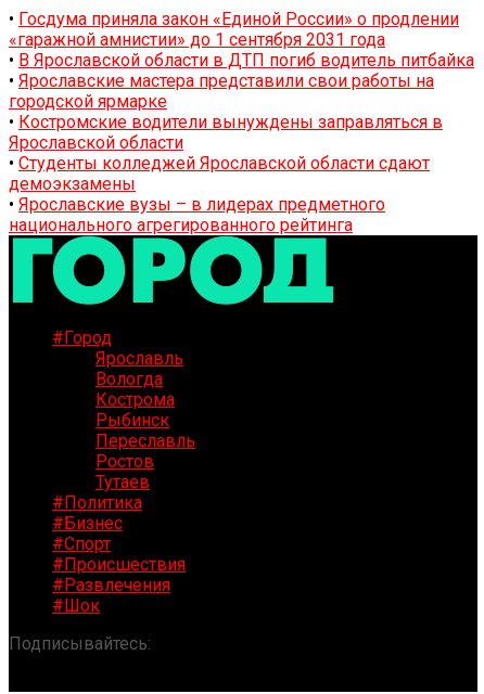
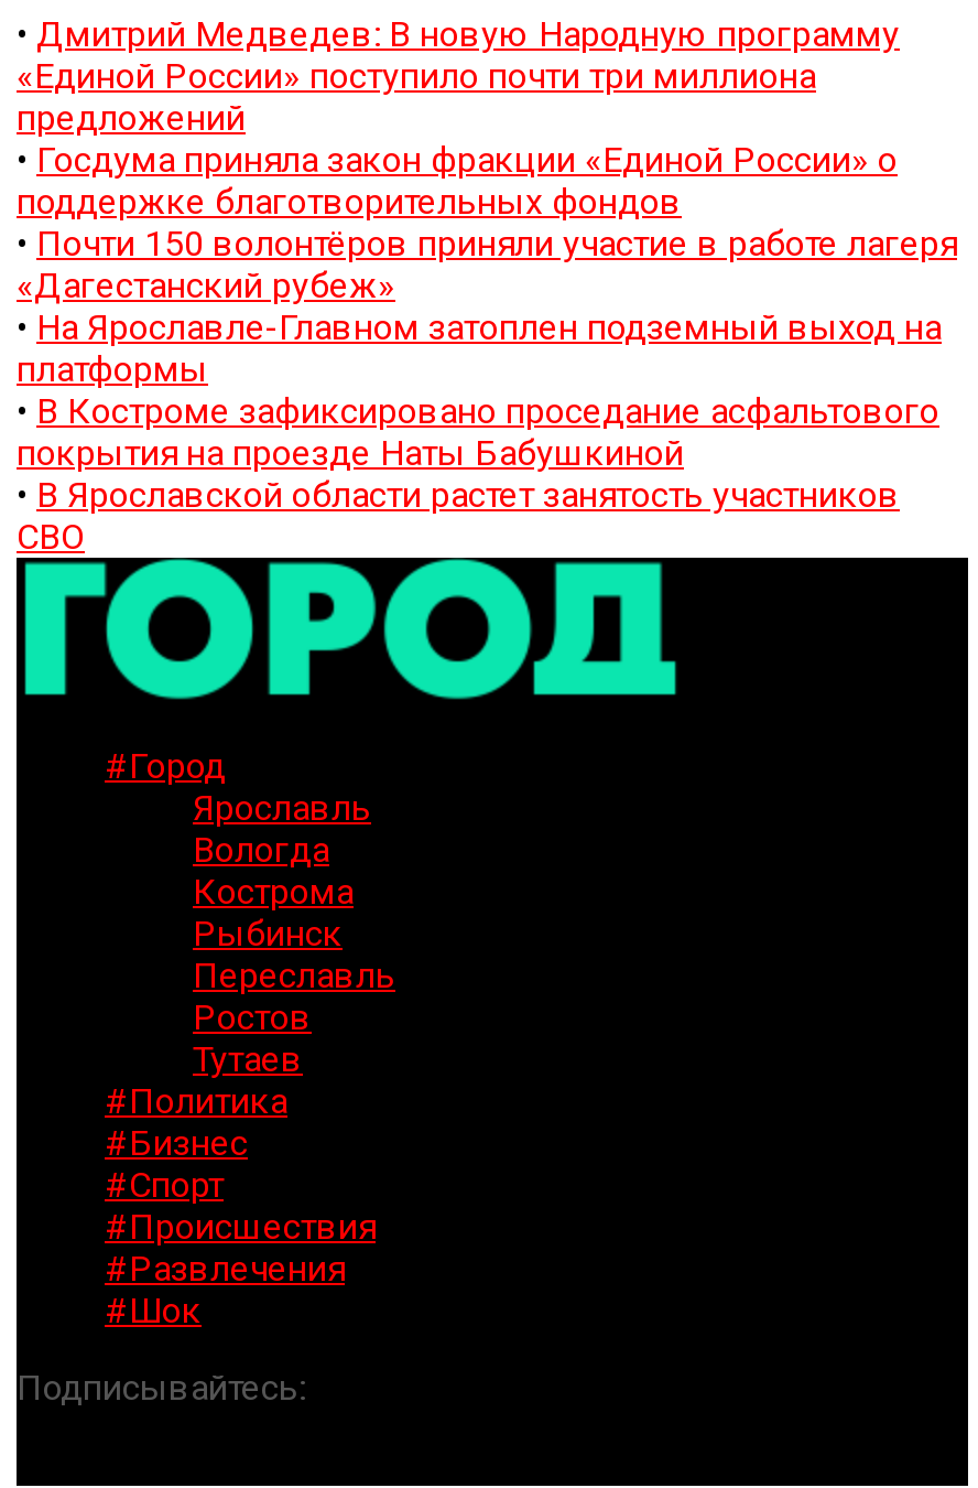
- • Госдума приняла закон «Единой России» о продлении
- «гаражной амнистии» до 1 сентября 2031 года
- • В Ярославской области в ДТП погиб водитель питбайка
- • Ярославские мастера представили свои работы на
- городской ярмарке
- • Костромские водители вынуждены заправляться в
- Ярославской области
- • Студенты колледжей Ярославской области сдают
- демоэкзамены
- • Ярославские вузы – в лидерах предметного
- национального агрегированного рейтинга
+ • Дмитрий Медведев: В новую Народную программу
+ «Единой России» поступило почти три миллиона
+ предложений
+ • Госдума приняла закон фракции «Единой России» о
+ поддержке благотворительных фондов
+ • Почти 150 волонтёров приняли участие в работе лагеря
+ «Дагестанский рубеж»
+ • На Ярославле-Главном затоплен подземный выход на
+ платформы
+ • В Костроме зафиксировано проседание асфальтового
+ покрытия на проезде Наты Бабушкиной
+ • В Ярославской области растет занятость участников
+ СВО
